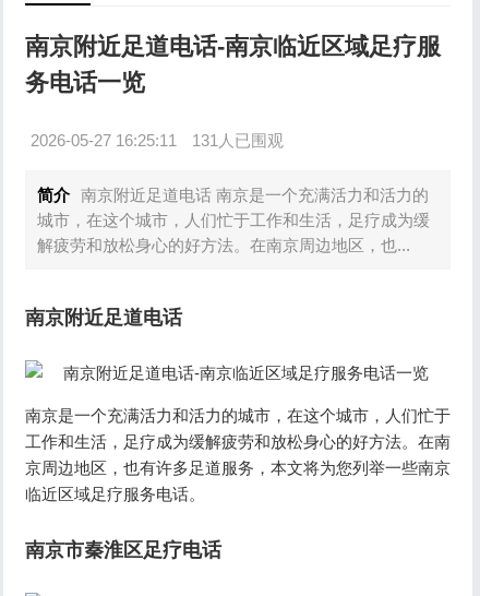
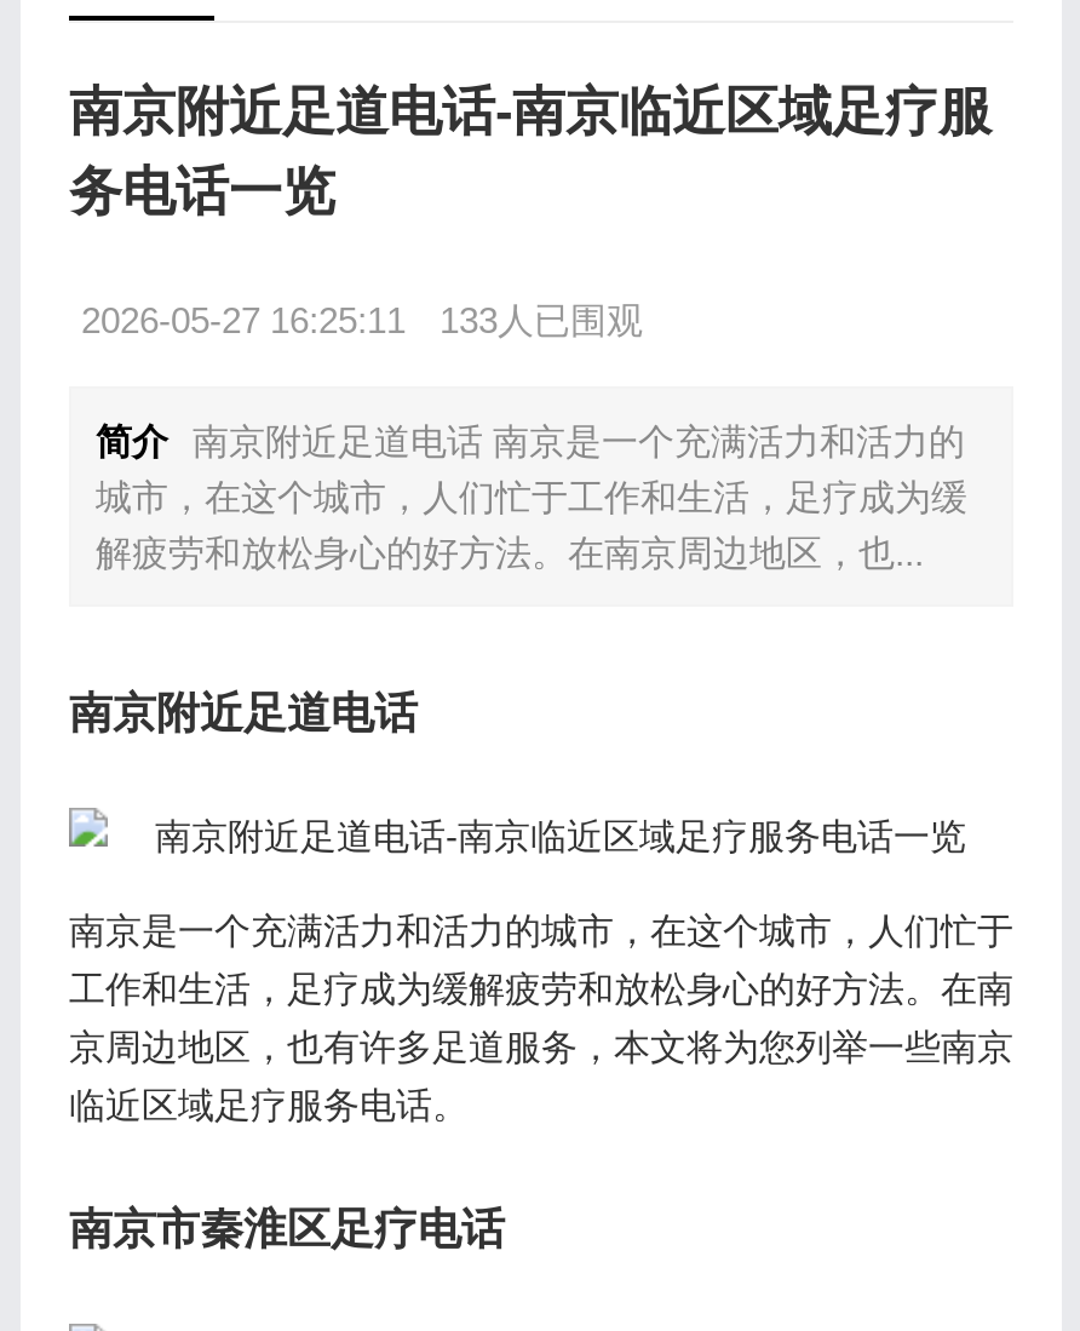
- 2026-05-27 16:25:11 131人已围观
+ 2026-05-27 16:25:11 133人已围观
